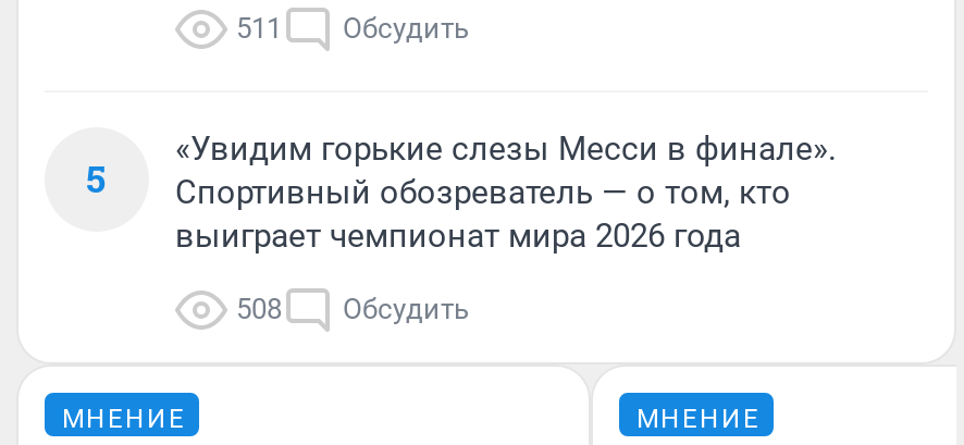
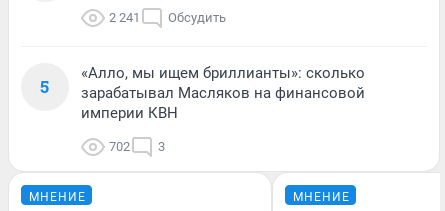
- 511 Обсудить
+ 2 241 Обсудить

- «Увидим горькие слезы Месси в финале».
- Спортивный обозреватель — о том, кто
- выиграет чемпионат мира 2026 года
+ «Алло, мы ищем бриллианты»: сколько
+ зарабатывал Масляков на финансовой
+ империи КВН

- 508
- Обсудить
+ 702
+ 3
